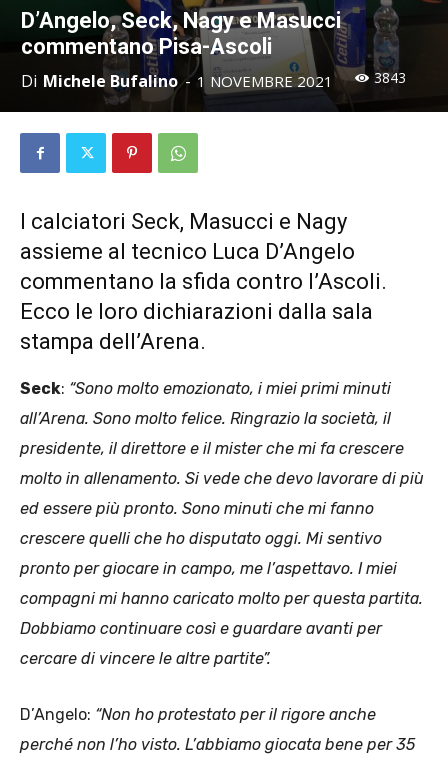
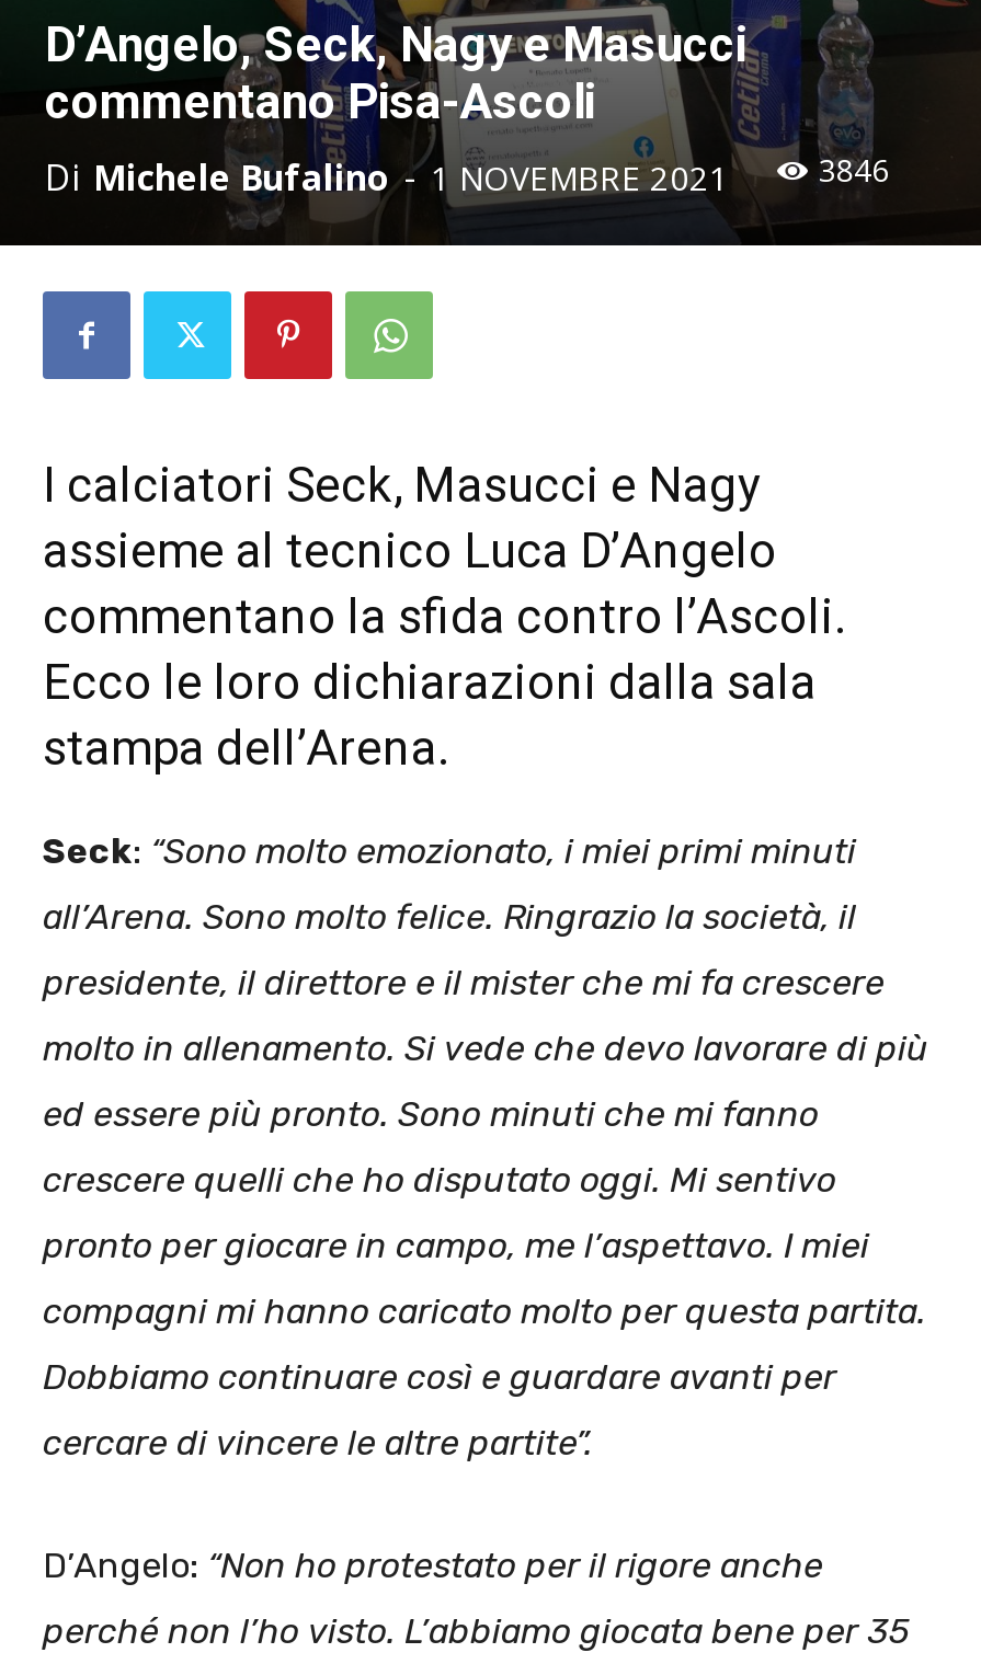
- 3843
+ 3846
